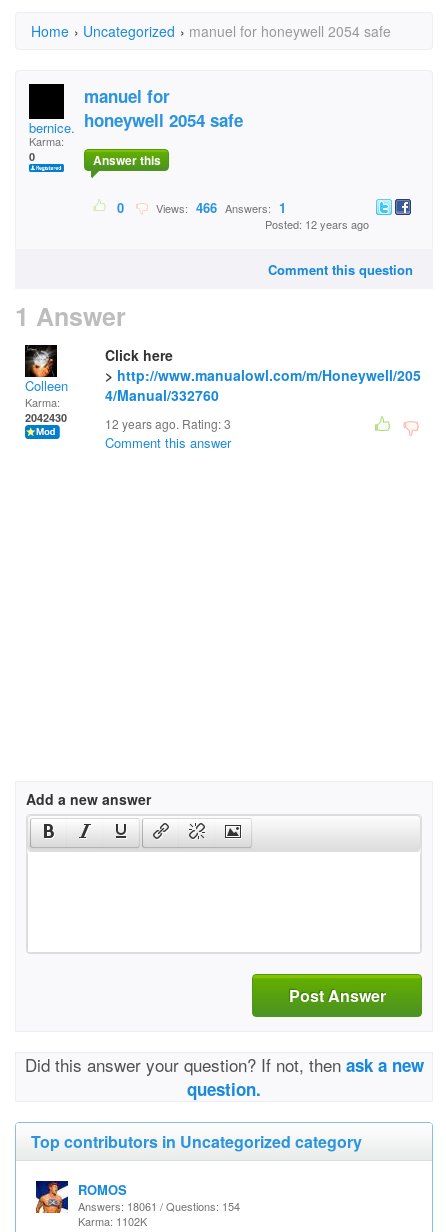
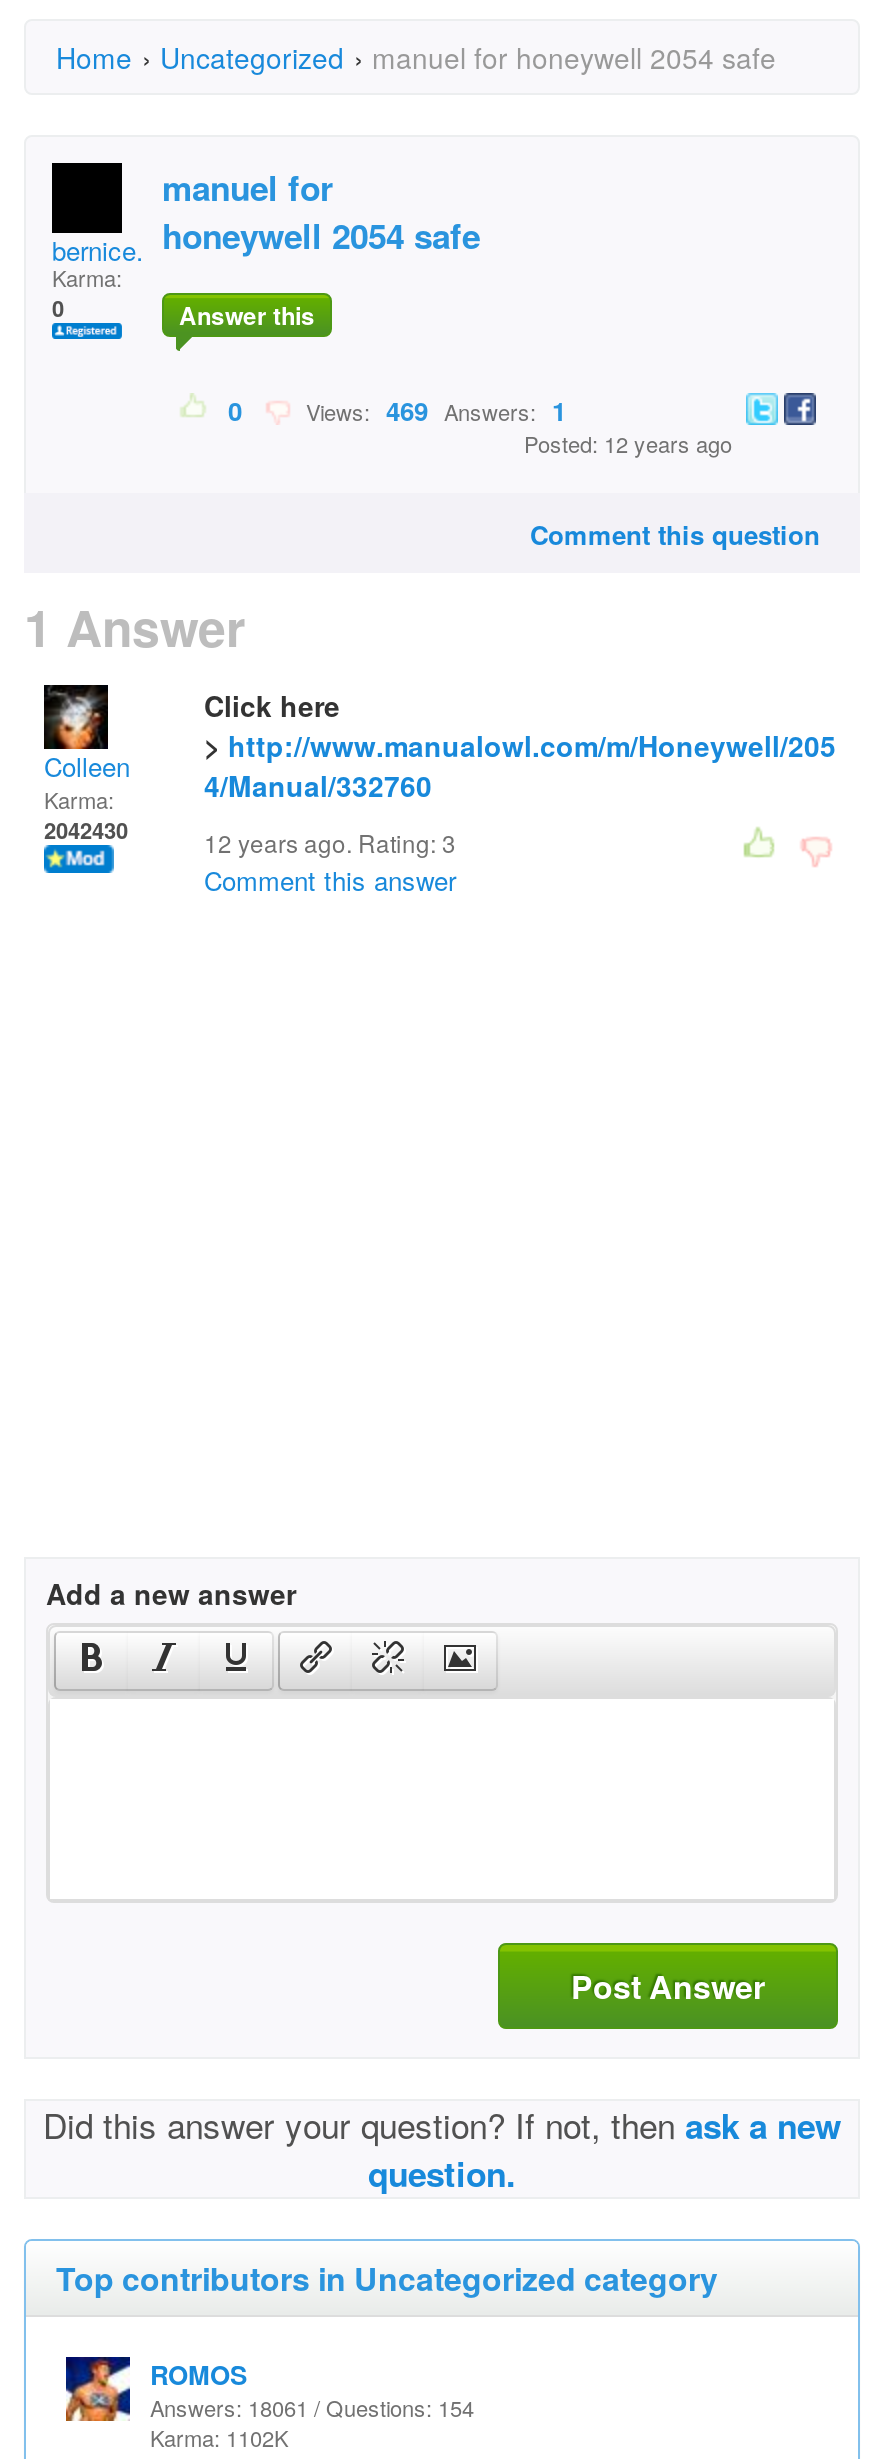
- Views: 466 Answers: 1
+ Views: 469 Answers: 1
